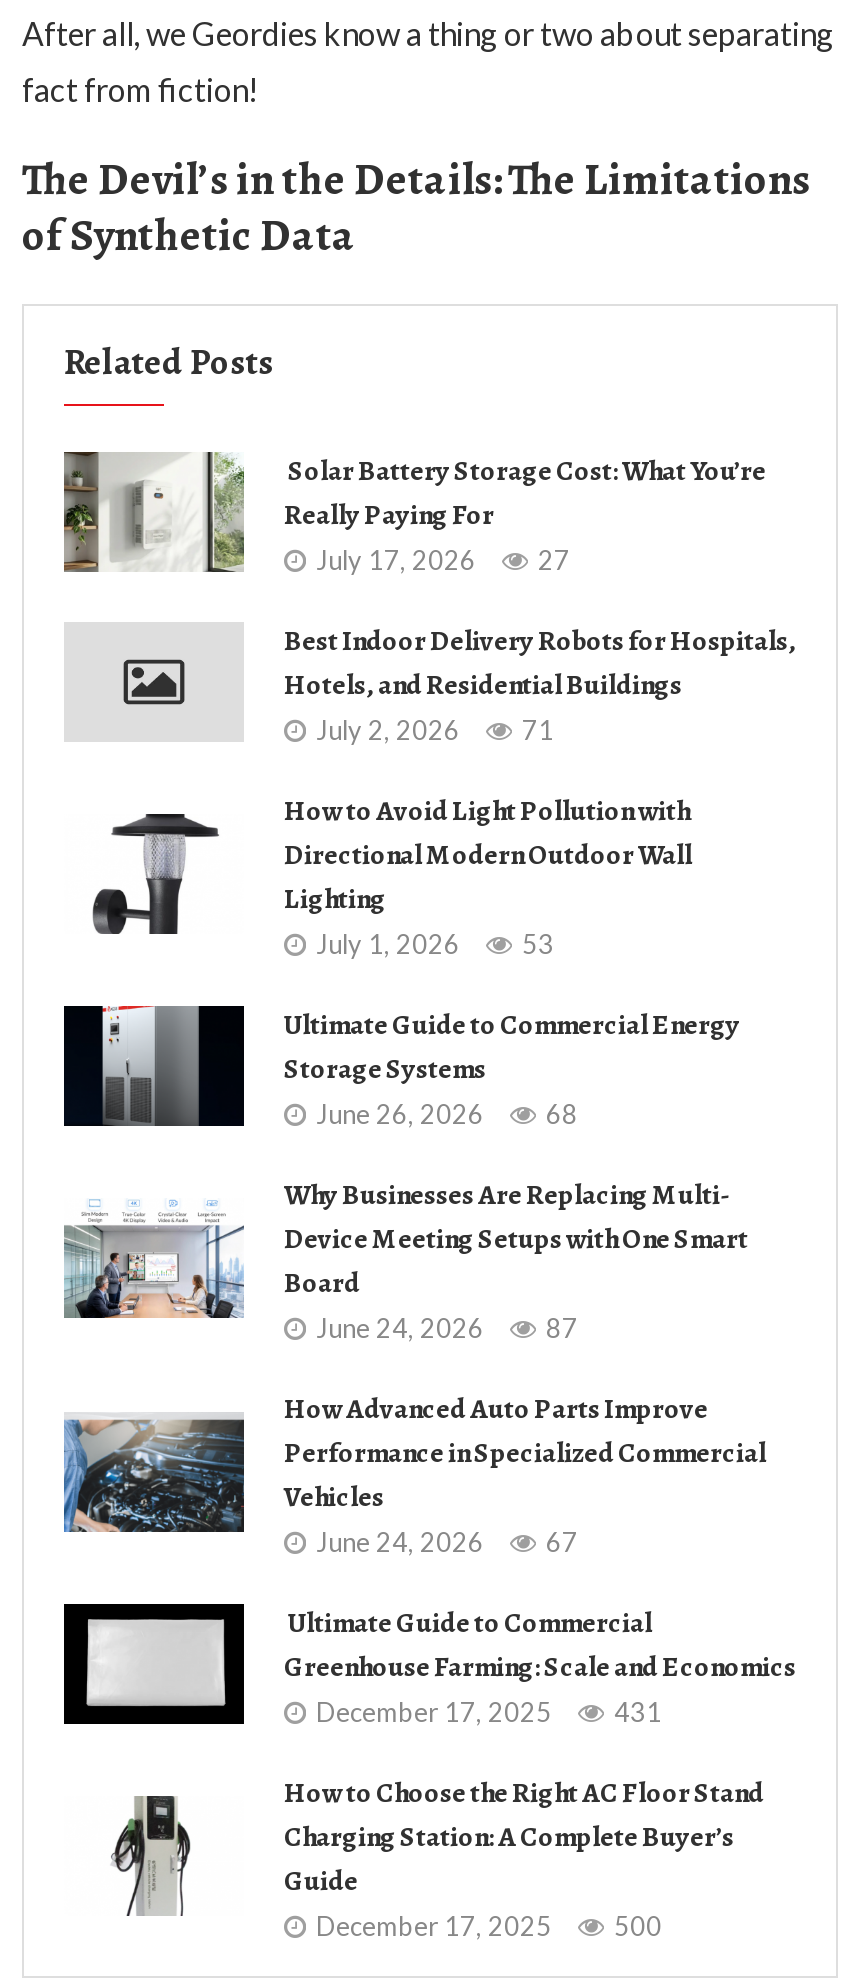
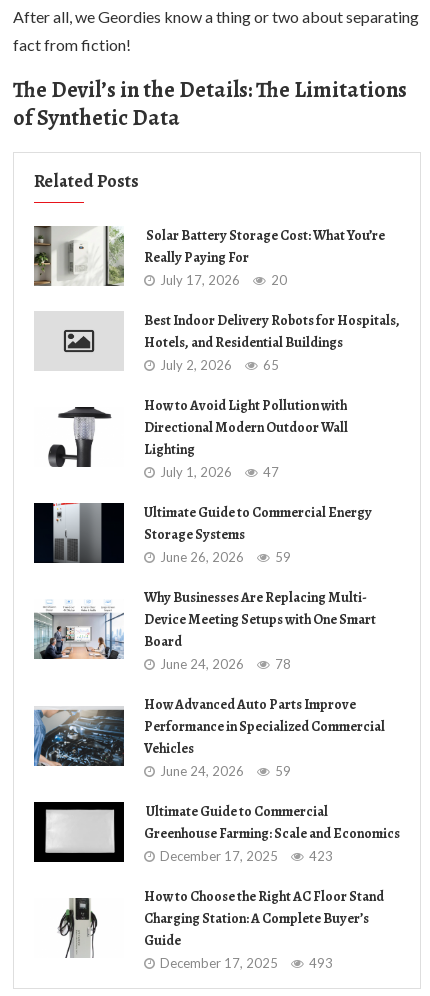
- July 17, 2026 27
+ July 17, 2026 20

- July 2, 2026 71
+ July 2, 2026 65

- July 1, 2026 53
+ July 1, 2026 47

- June 26, 2026 68
+ June 26, 2026 59

- June 24, 2026 87
+ June 24, 2026 78

- June 24, 2026 67
+ June 24, 2026 59

- December 17, 2025 431
+ December 17, 2025 423

- December 17, 2025 500
+ December 17, 2025 493
